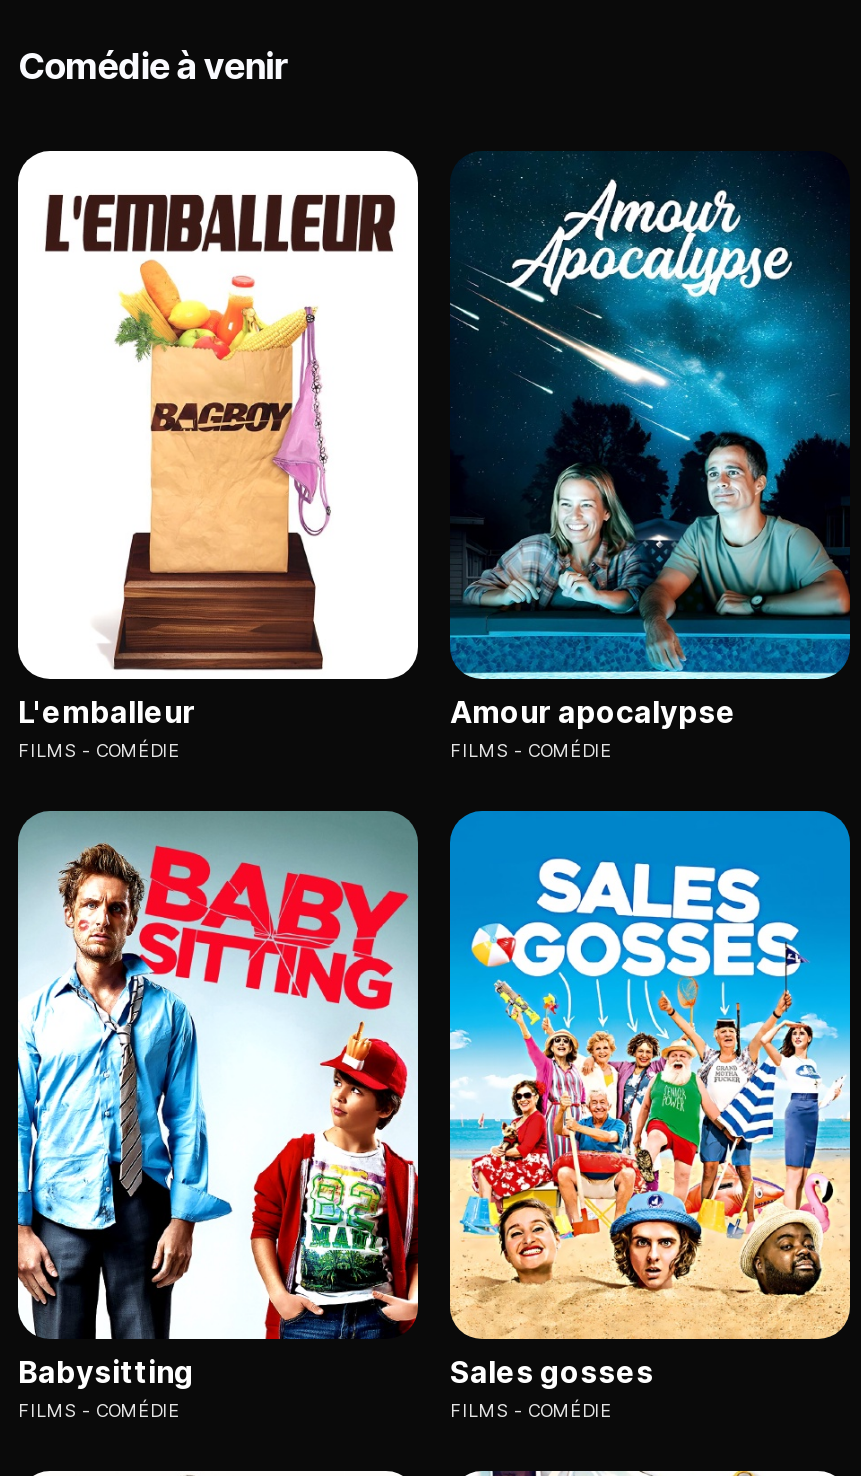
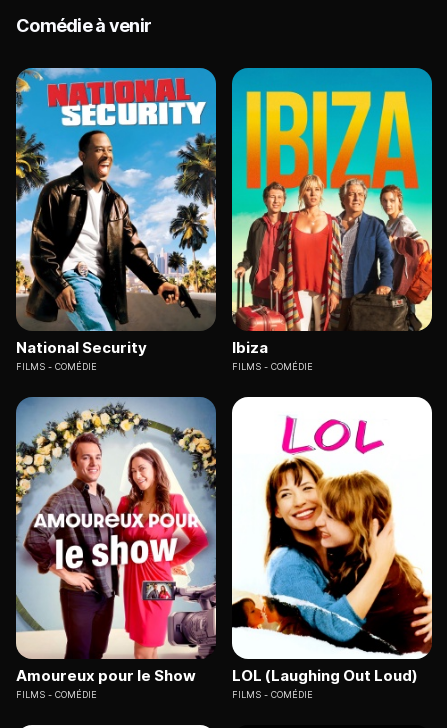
- [image]
- L'emballeur
+ [image]
+ National Security

- [image]
- Amour apocalypse
+ [image]
+ Ibiza

- [image]
- Babysitting
+ [image]
+ Amoureux pour le Show

- [image]
- Sales gosses
+ [image]
+ LOL (Laughing Out Loud)
